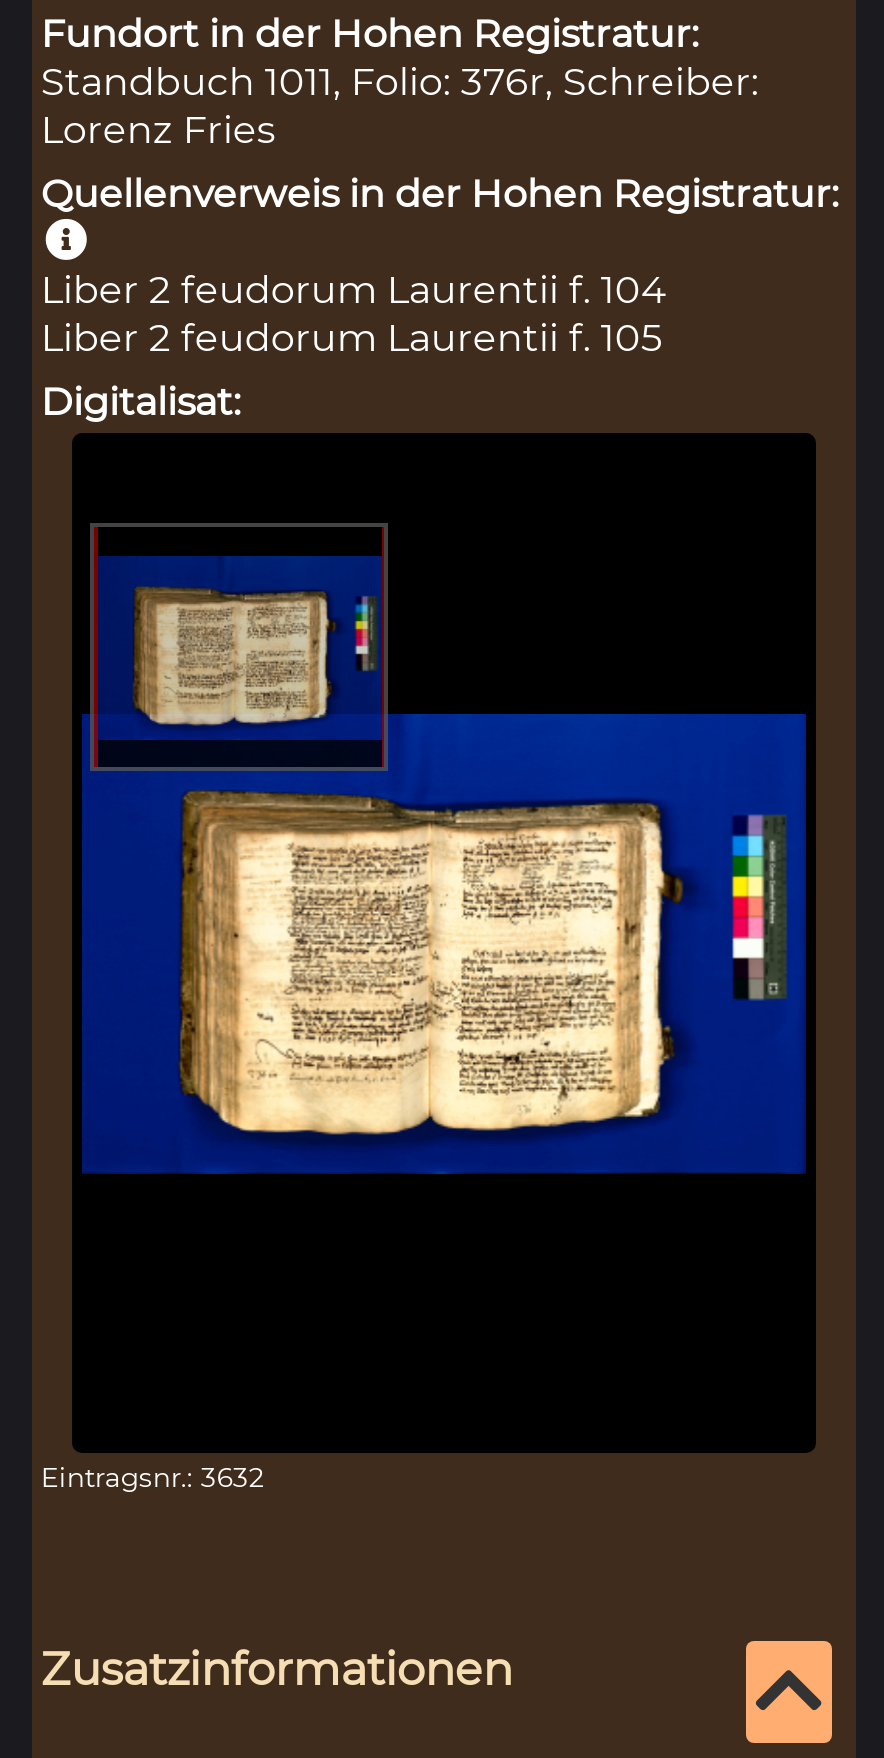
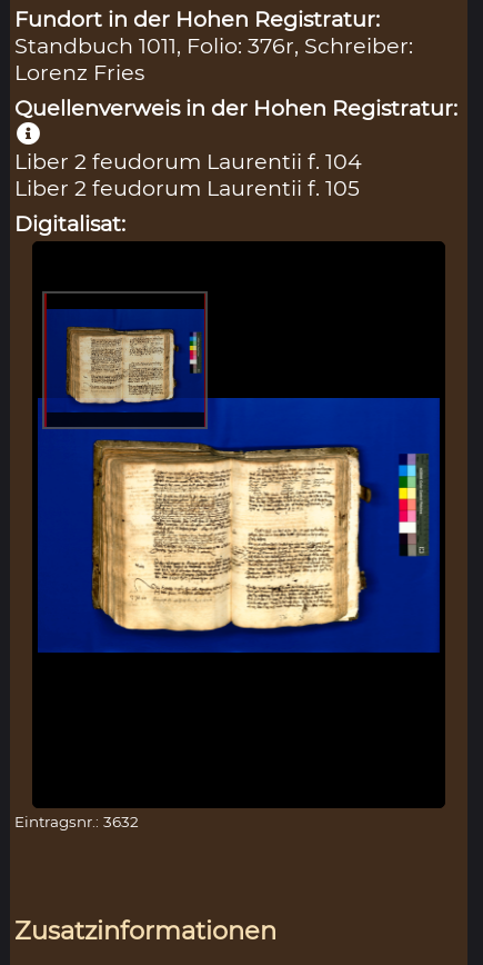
- [image]
